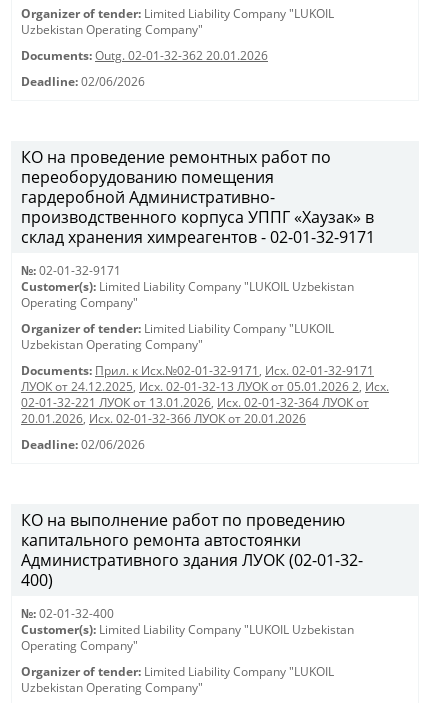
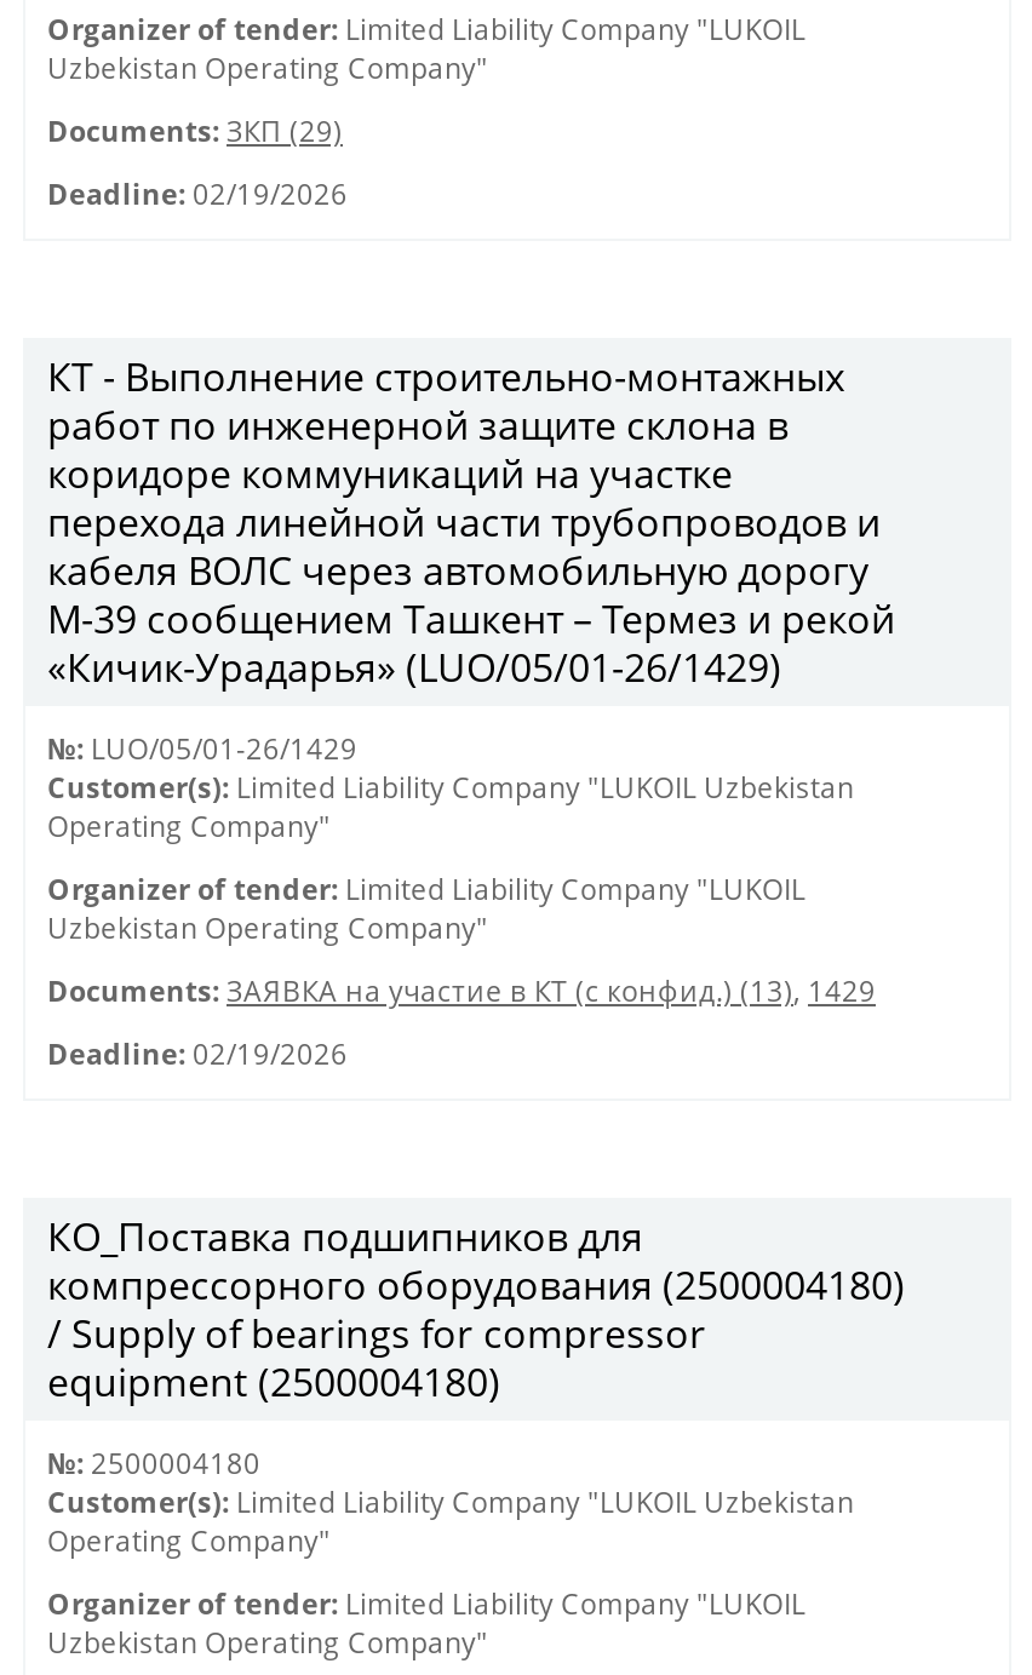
- Documents: Outg. 02-01-32-362 20.01.2026
+ Documents: ЗКП (29)

- Deadline: 02/06/2026
+ Deadline: 02/19/2026

- КО на проведение ремонтных работ по
- переоборудованию помещения
- гардеробной Административно-
- производственного корпуса УППГ «Хаузак» в
- склад хранения химреагентов - 02-01-32-9171
+ КТ - Выполнение строительно-монтажных
+ работ по инженерной защите склона в
+ коридоре коммуникаций на участке
+ перехода линейной части трубопроводов и
+ кабеля ВОЛС через автомобильную дорогу
+ М-39 сообщением Ташкент – Термез и рекой
+ «Кичик-Урадарья» (LUO/05/01-26/1429)

- №: 02-01-32-9171
+ №: LUO/05/01-26/1429

moved down: Customer(s): Limited Liability Company "LUKOIL Uzbekistan | Operating Company" | Organizer of tender: Limited Liability Company "LUKOIL | Uzbekistan Operating Company"

- Documents: Прил. к Исх.№02-01-32-9171, Исх. 02-01-32-9171
- ЛУОК от 24.12.2025, Исх. 02-01-32-13 ЛУОК от 05.01.2026 2, Исх.
- 02-01-32-221 ЛУОК от 13.01.2026, Исх. 02-01-32-364 ЛУОК от
- 20.01.2026, Исх. 02-01-32-366 ЛУОК от 20.01.2026
+ Documents: ЗАЯВКА на участие в КТ (с конфид.) (13), 1429

- Deadline: 02/06/2026
+ Deadline: 02/19/2026

- КО на выполнение работ по проведению
- капитального ремонта автостоянки
- Административного здания ЛУОК (02-01-32-
- 400)
+ КО_Поставка подшипников для
+ компрессорного оборудования (2500004180)
+ / Supply of bearings for compressor
+ equipment (2500004180)

- №: 02-01-32-400
+ №: 2500004180
